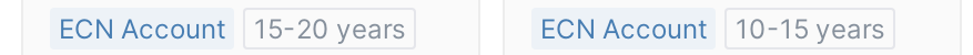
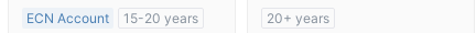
- ECN Account
- 10-15 years
+ 20+ years
